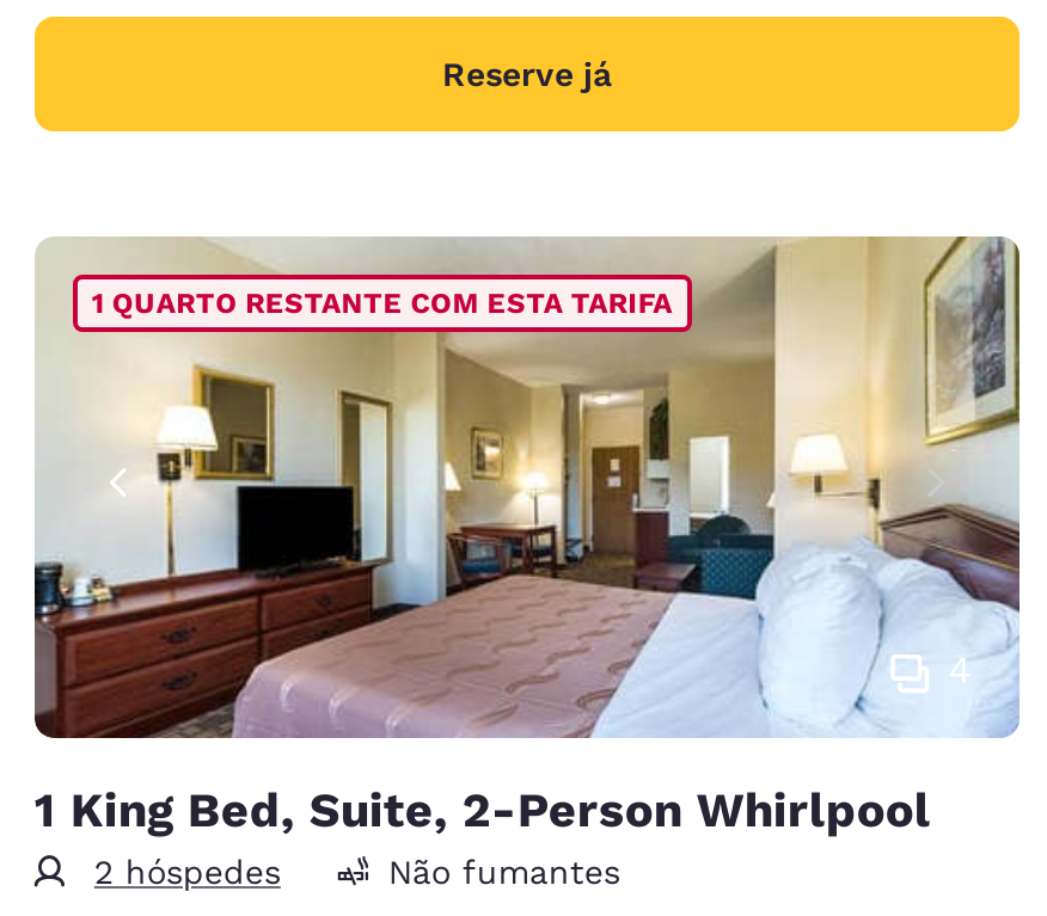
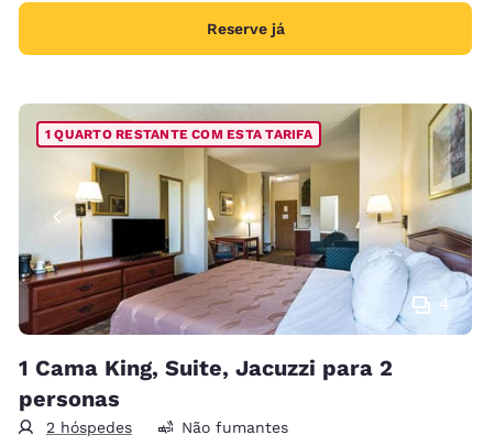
- 1 King Bed, Suite, 2-Person Whirlpool
+ 1 Cama King, Suite, Jacuzzi para 2
+ personas
